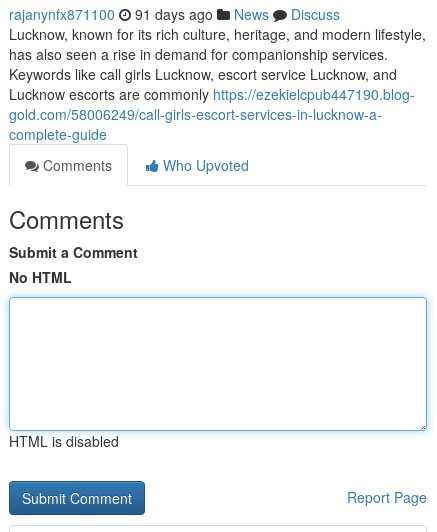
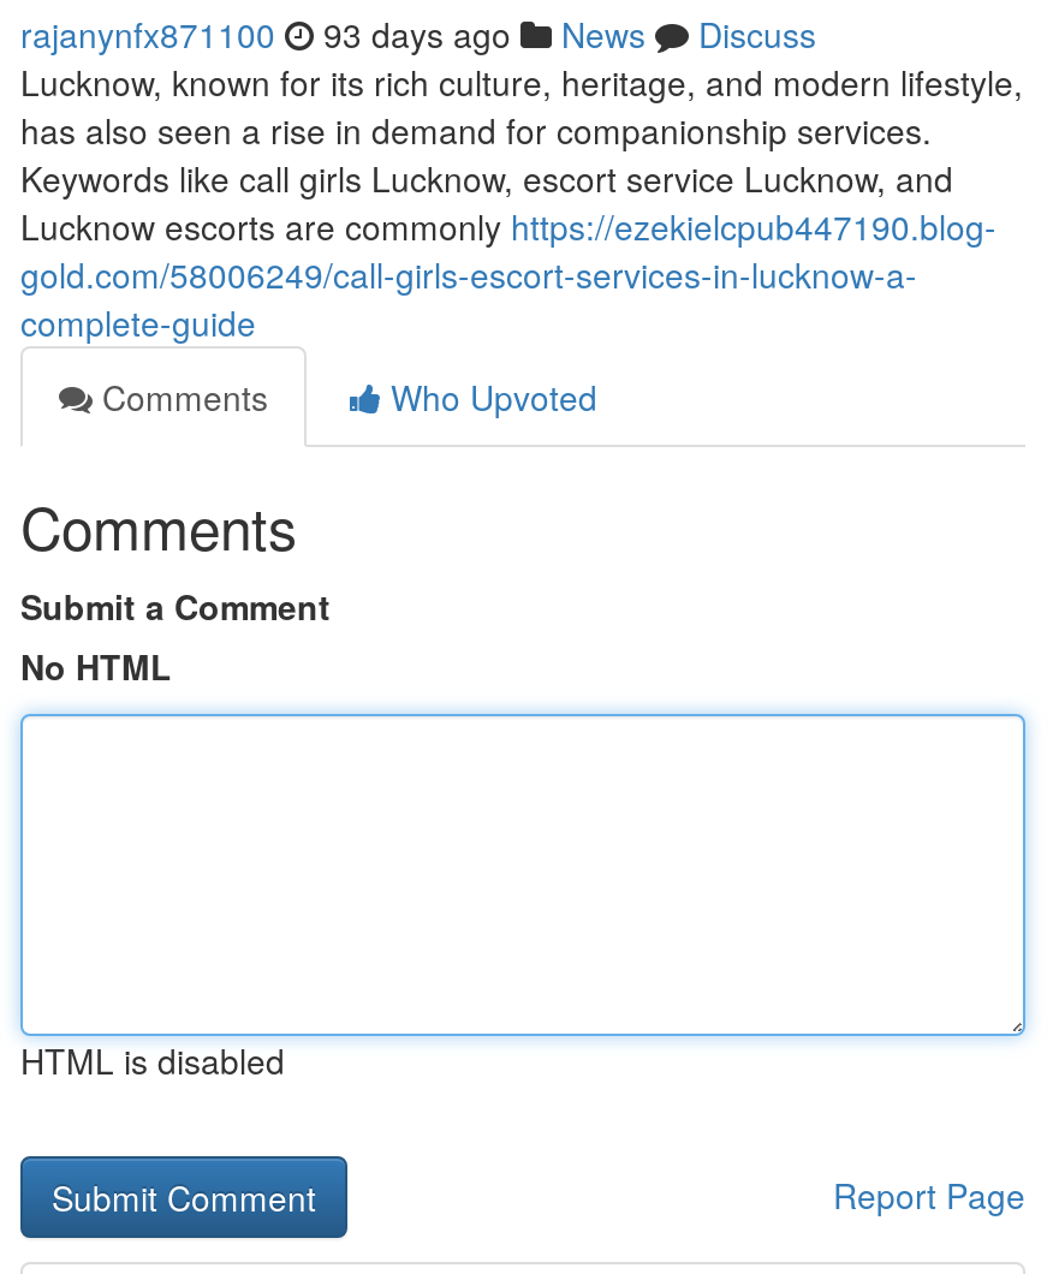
- rajanynfx871100 91 days ago News Discuss
+ rajanynfx871100 93 days ago News Discuss
